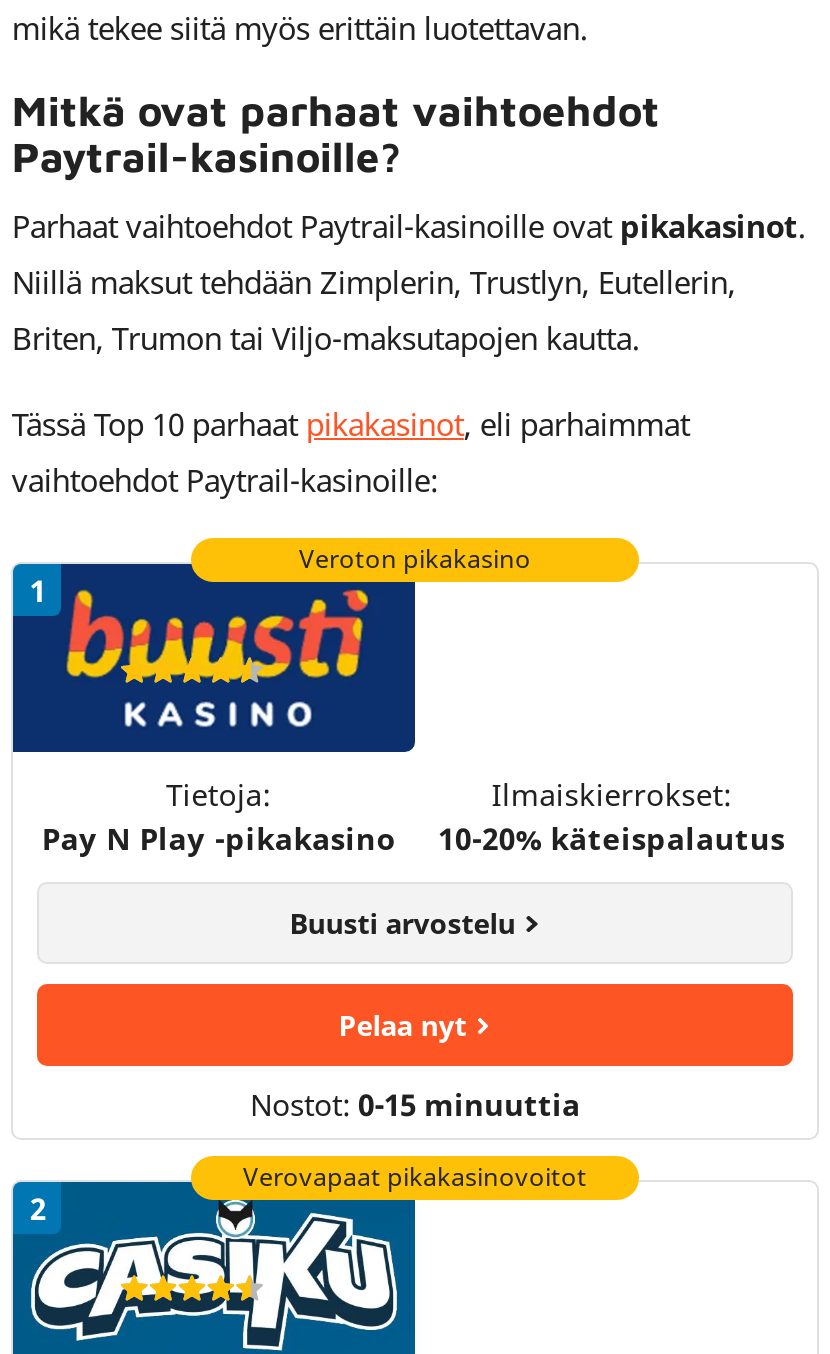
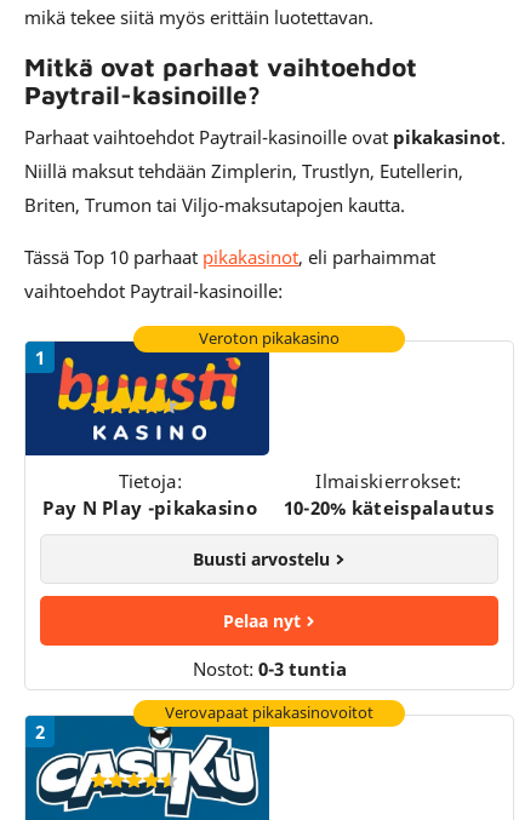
- Nostot: 0-15 minuuttia
+ Nostot: 0-3 tuntia
